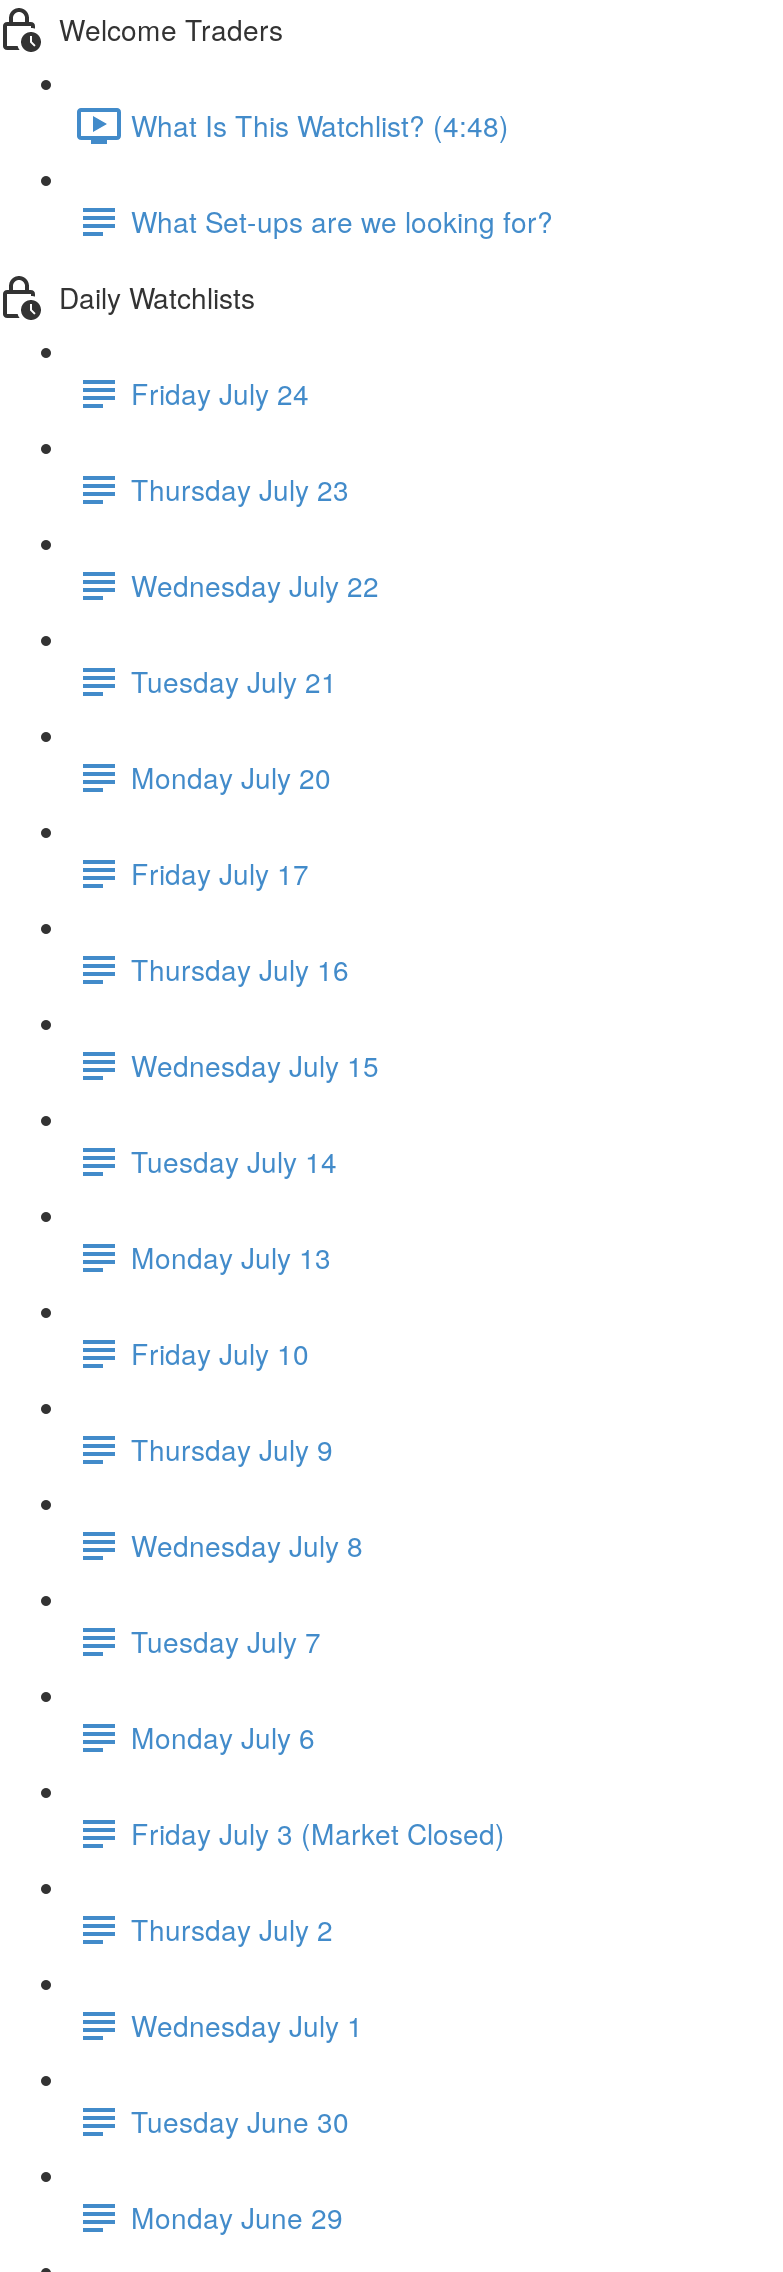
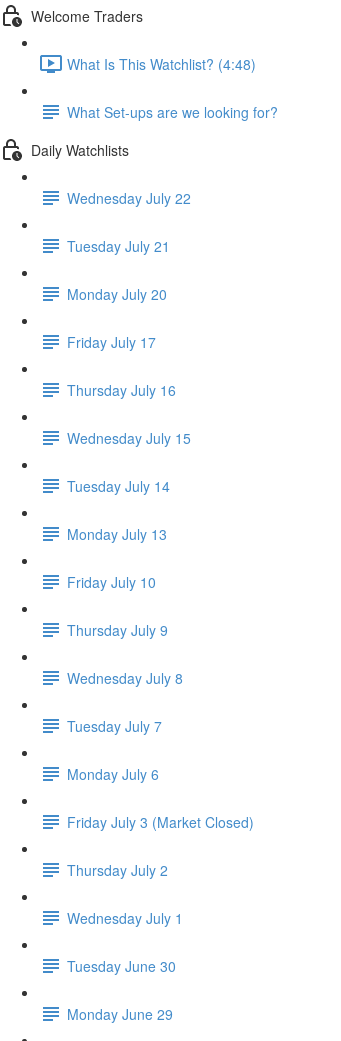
- Friday July 24
- Thursday July 23
